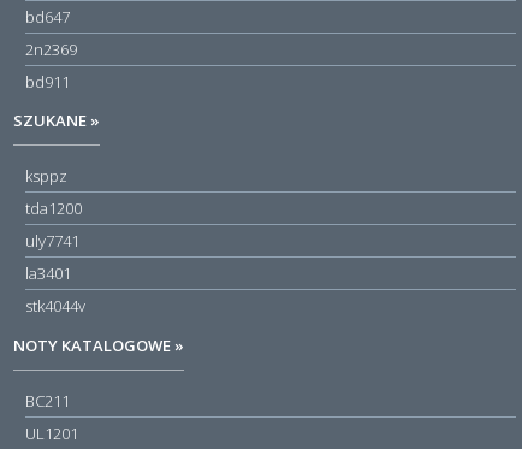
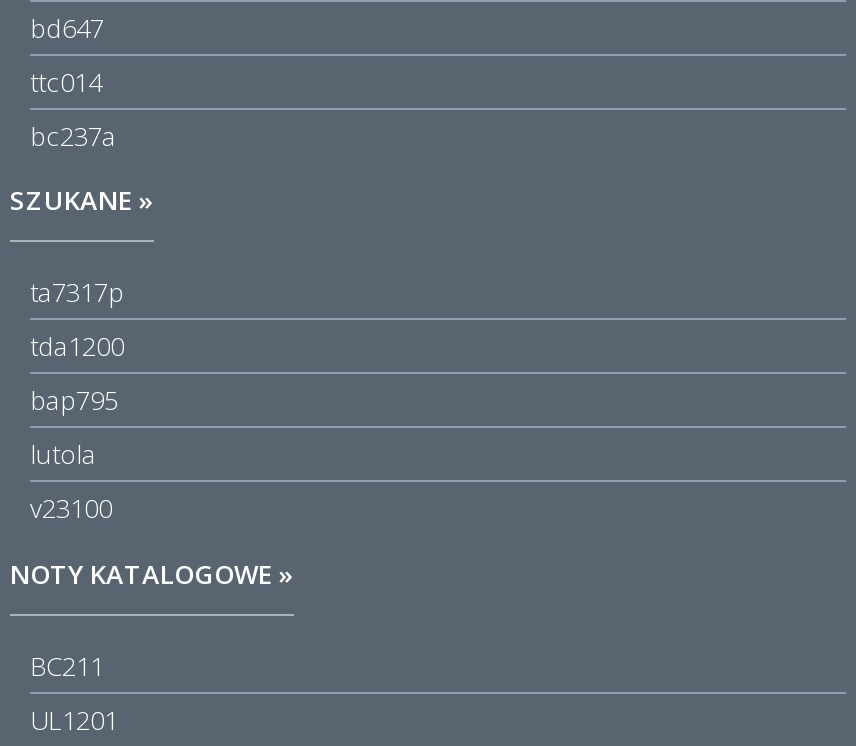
- 2n2369
+ ttc014

- bd911
+ bc237a

- ksppz
+ ta7317p

- uly7741
+ bap795

- la3401
+ lutola

- stk4044v
+ v23100
